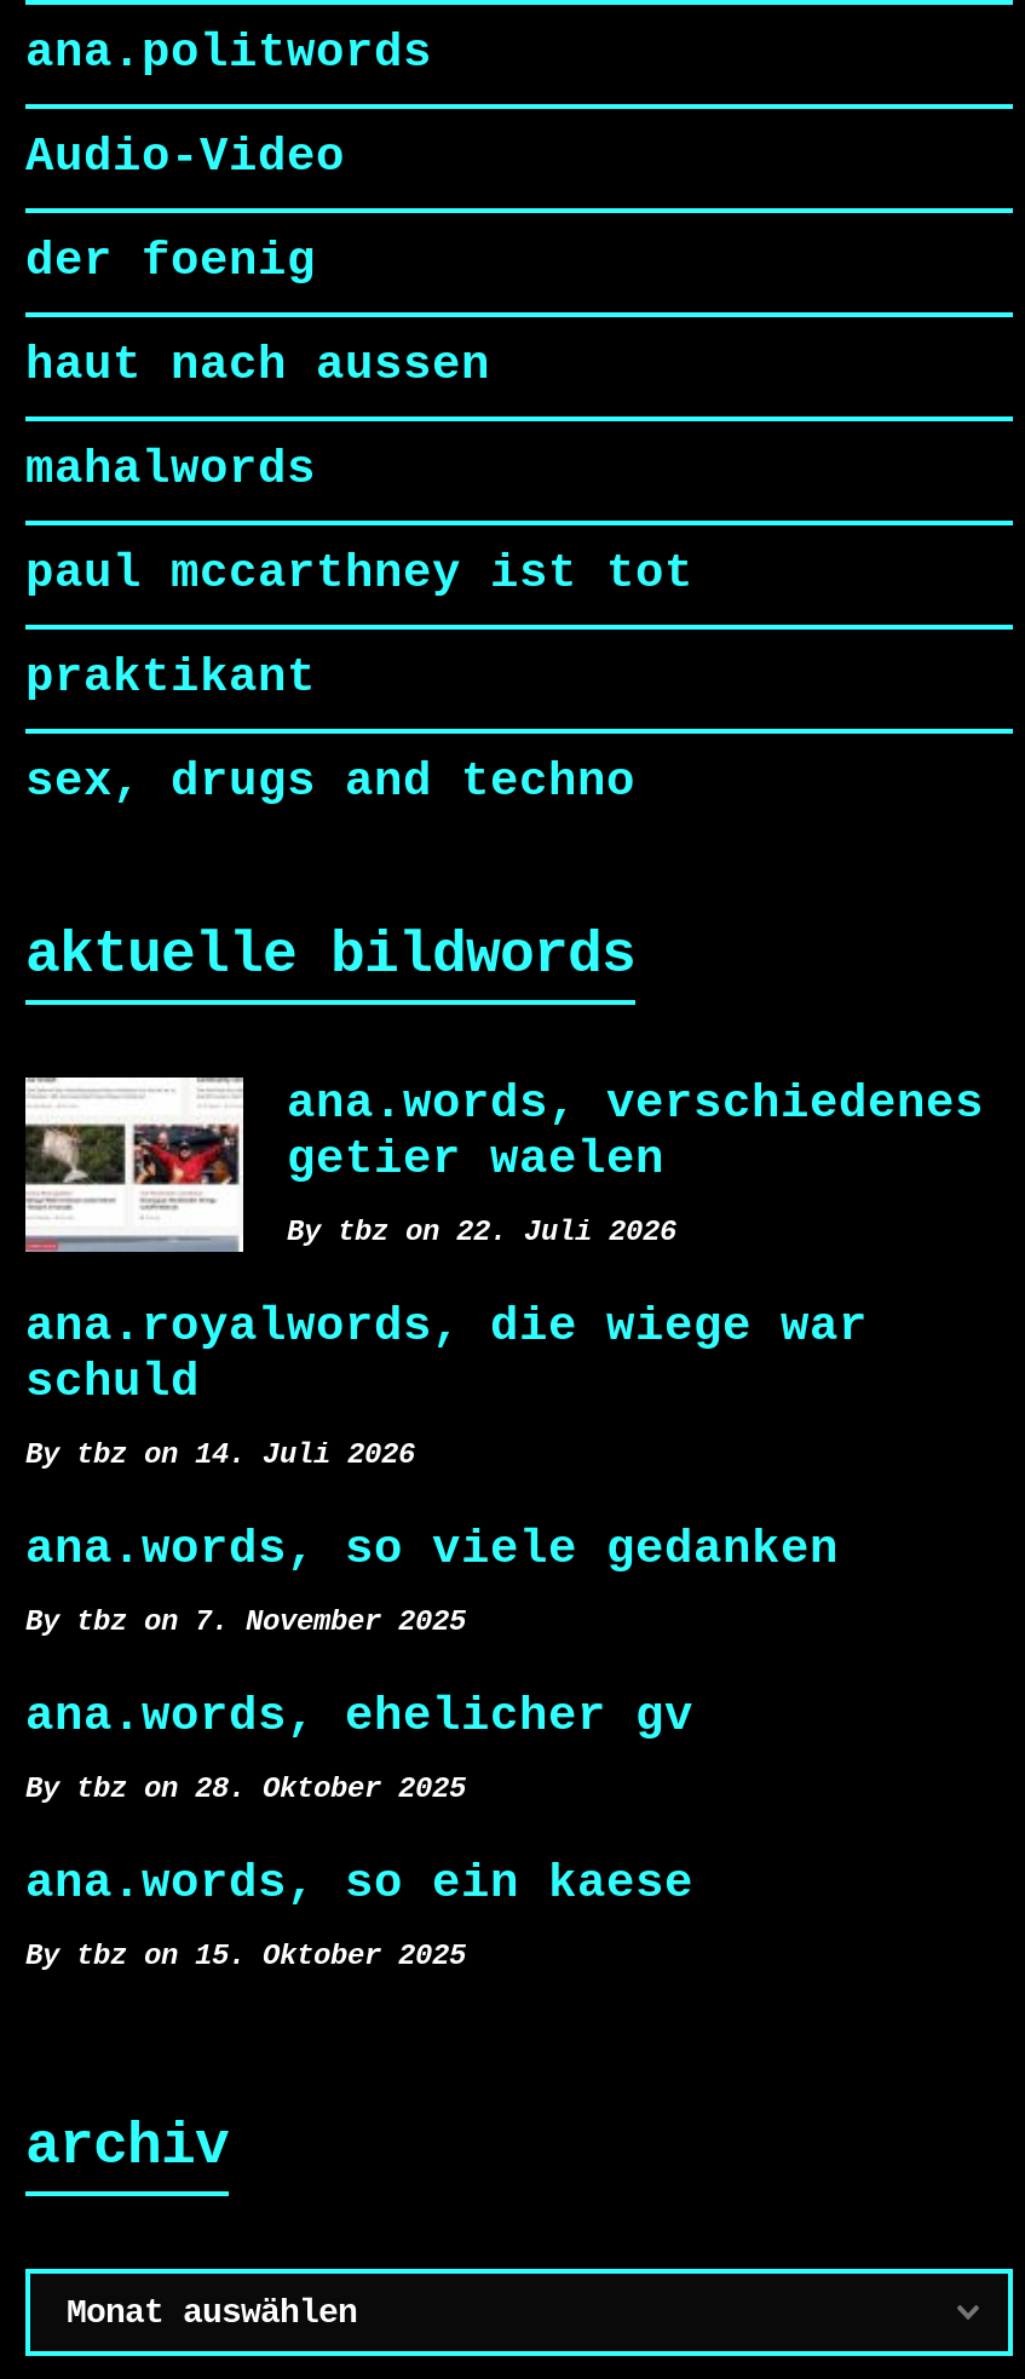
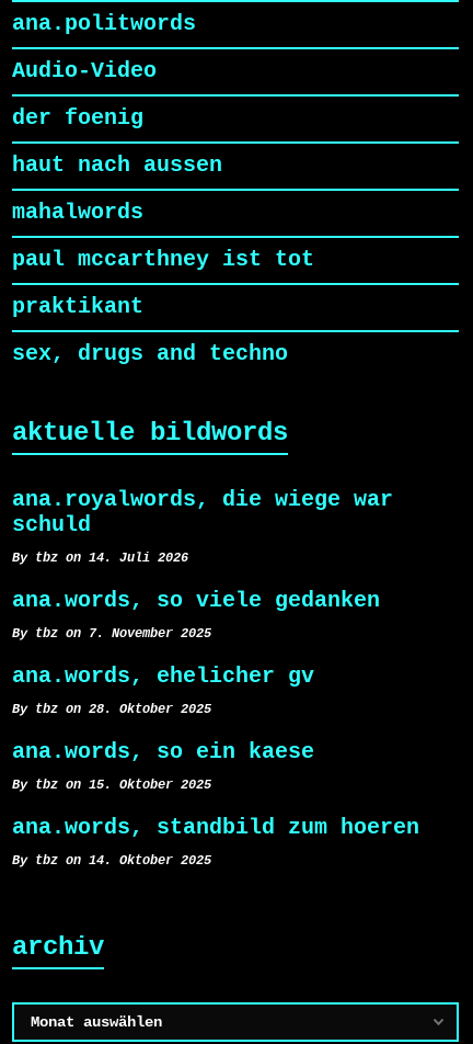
- [image]
- ana.words, verschiedenes
- getier waelen
- By tbz on 22. Juli 2026

moved up: ana.royalwords, die wiege war | schuld | By tbz on 14. Juli 2026 | ... | ana.words, so ein kaese | By tbz on 15. Oktober 2025

+ ana.words, standbild zum hoeren
+ By tbz on 14. Oktober 2025
